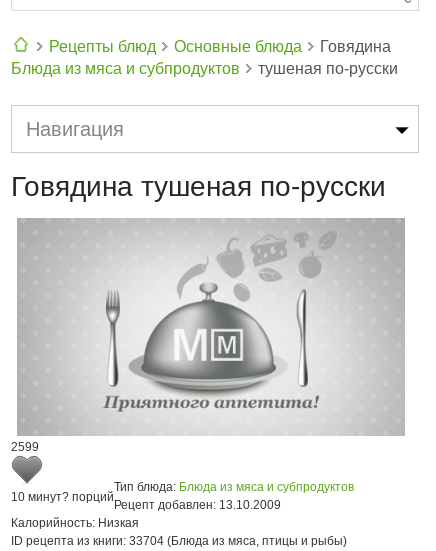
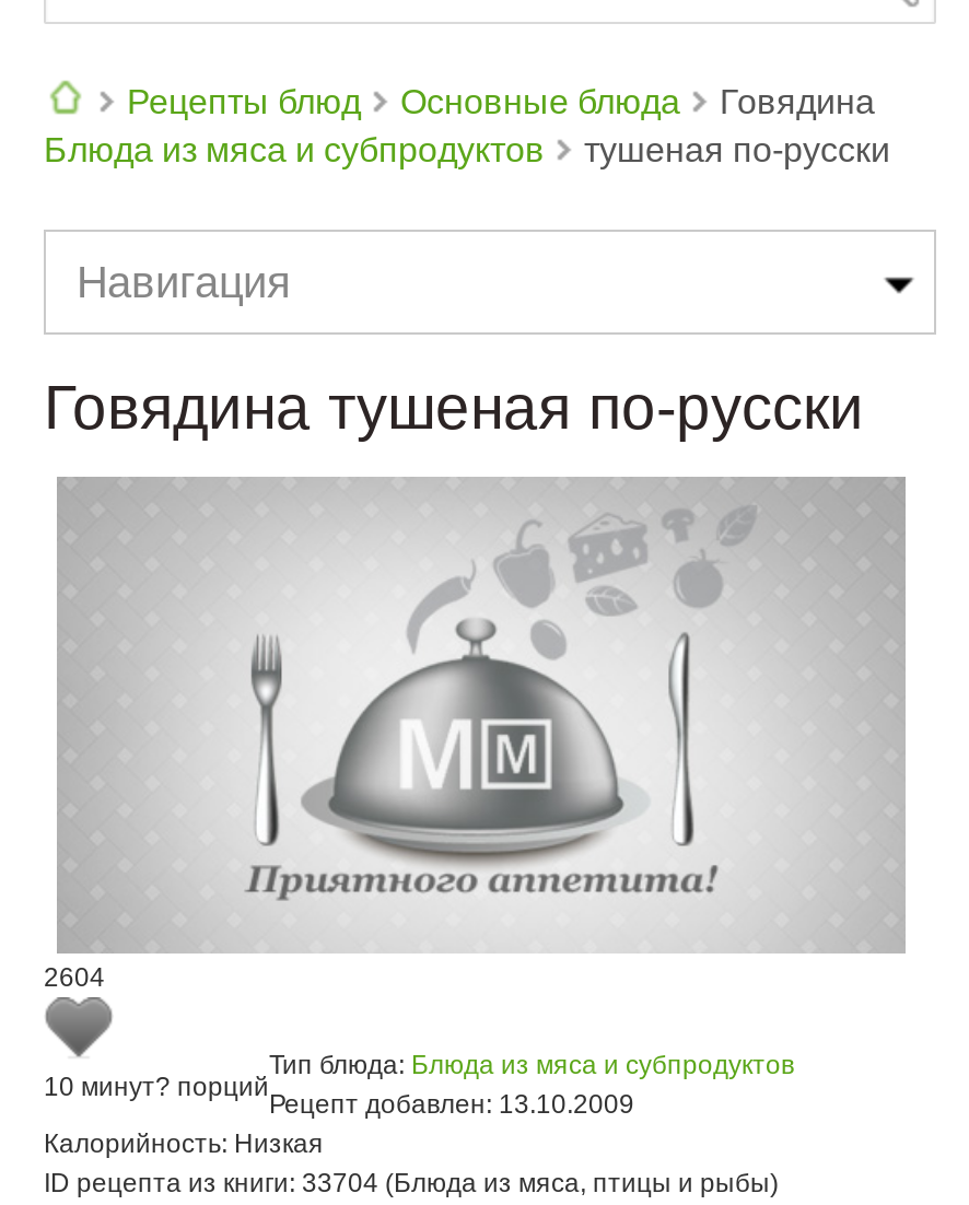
- 2599
+ 2604
